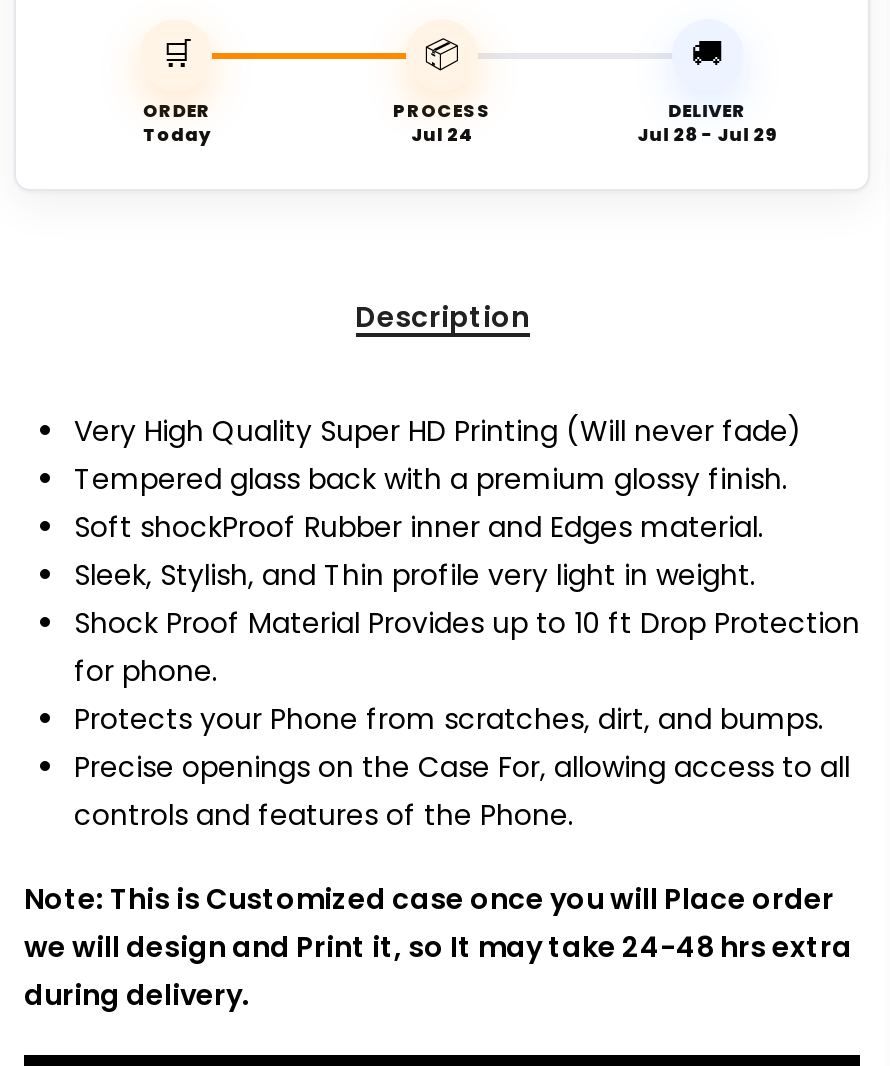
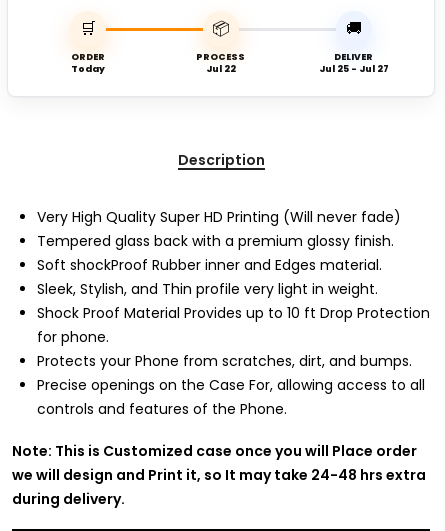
- Jul 24
+ Jul 22

- Jul 28 - Jul 29
+ Jul 25 - Jul 27
